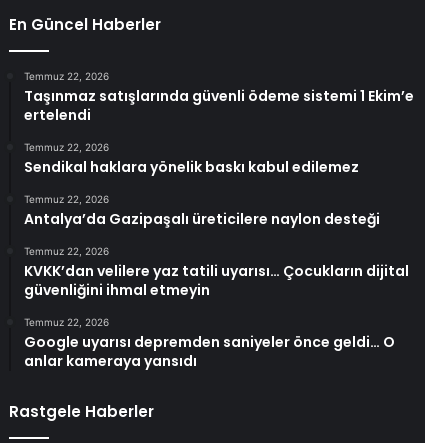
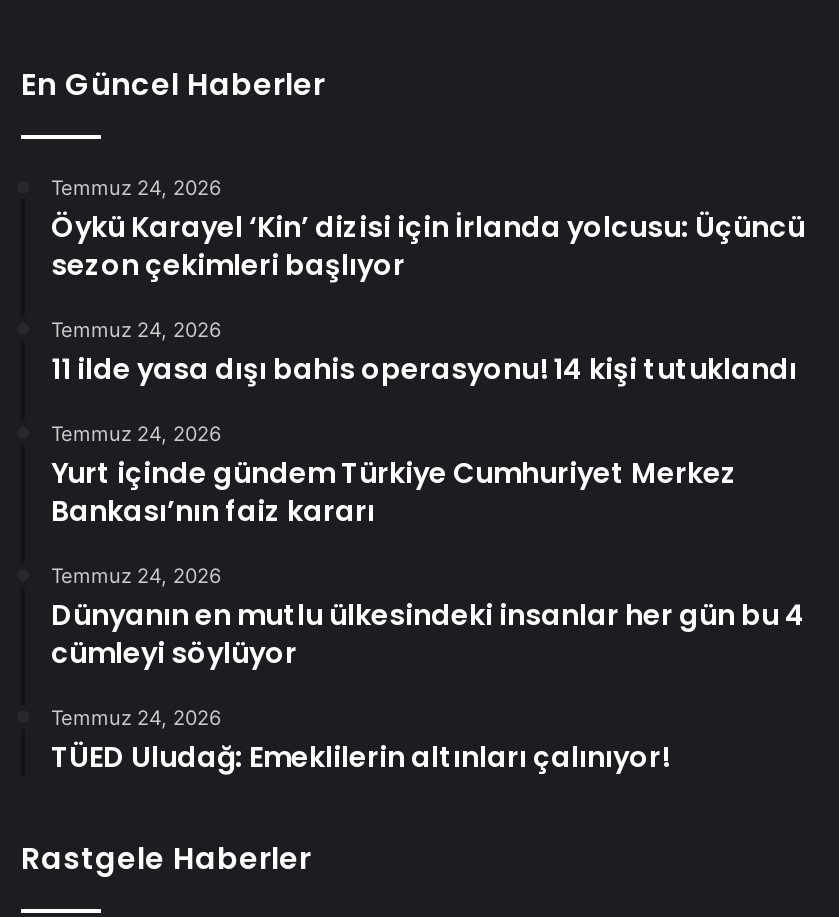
- Temmuz 22, 2026
- Taşınmaz satışlarında güvenli ödeme sistemi 1 Ekim’e
- ertelendi
+ Temmuz 24, 2026
+ Öykü Karayel ‘Kin’ dizisi için İrlanda yolcusu: Üçüncü
+ sezon çekimleri başlıyor

- Temmuz 22, 2026
- Sendikal haklara yönelik baskı kabul edilemez
+ Temmuz 24, 2026
+ 11 ilde yasa dışı bahis operasyonu! 14 kişi tutuklandı

- Temmuz 22, 2026
- Antalya’da Gazipaşalı üreticilere naylon desteği
+ Temmuz 24, 2026
+ Yurt içinde gündem Türkiye Cumhuriyet Merkez
+ Bankası’nın faiz kararı

- Temmuz 22, 2026
- KVKK’dan velilere yaz tatili uyarısı… Çocukların dijital
- güvenliğini ihmal etmeyin
+ Temmuz 24, 2026
+ Dünyanın en mutlu ülkesindeki insanlar her gün bu 4
+ cümleyi söylüyor

- Temmuz 22, 2026
- Google uyarısı depremden saniyeler önce geldi… O
- anlar kameraya yansıdı
+ Temmuz 24, 2026
+ TÜED Uludağ: Emeklilerin altınları çalınıyor!
